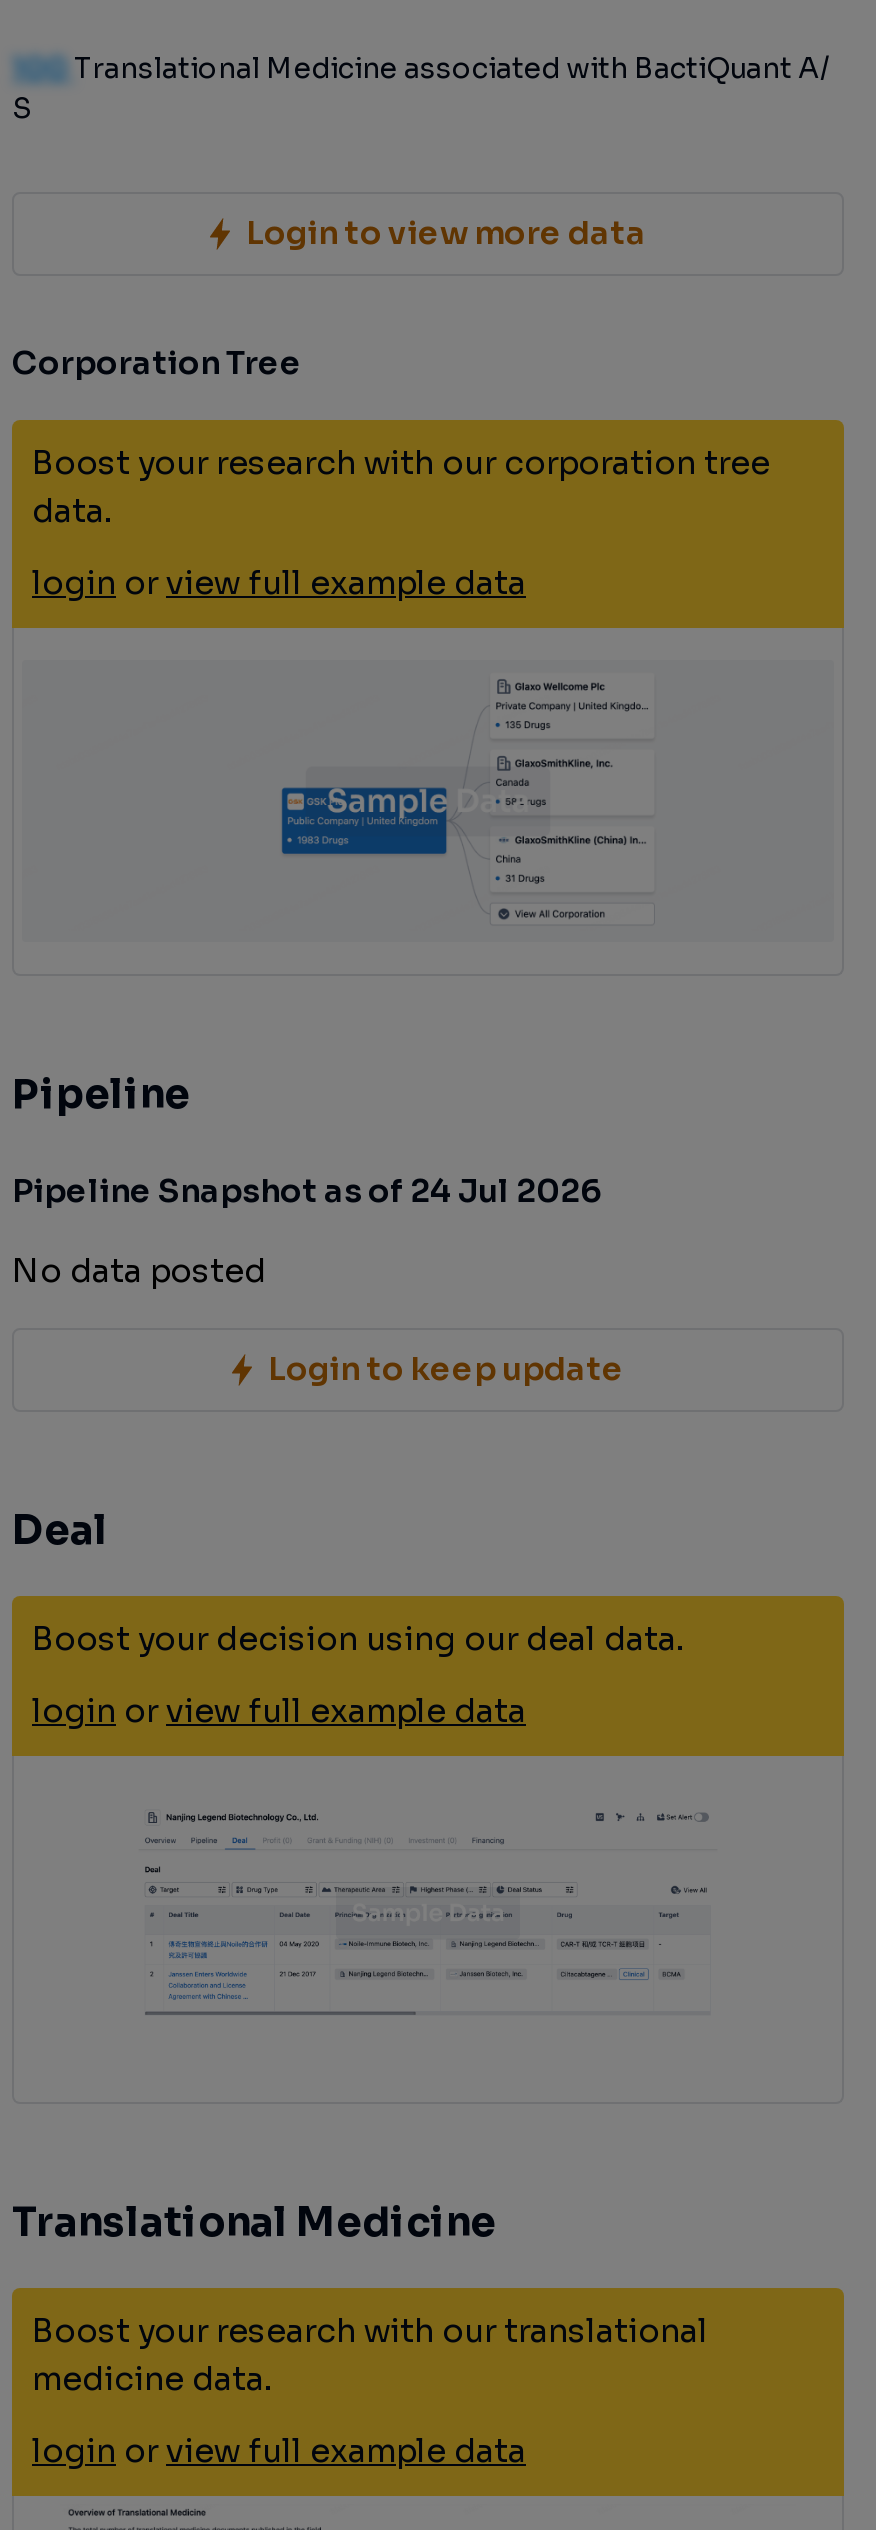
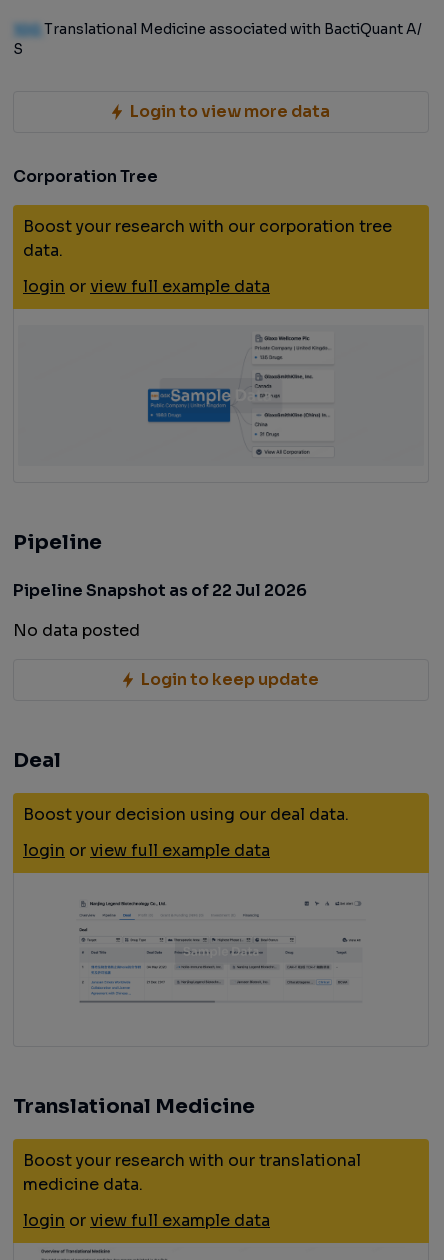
- Pipeline Snapshot as of 24 Jul 2026
+ Pipeline Snapshot as of 22 Jul 2026
